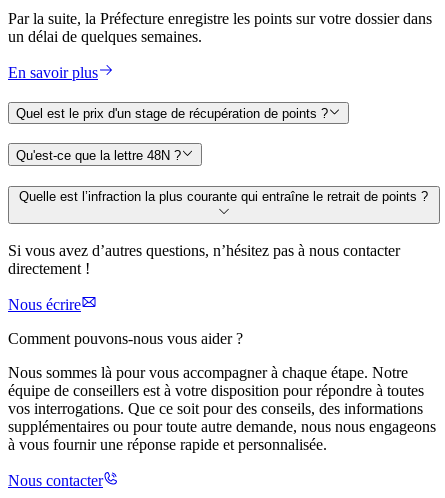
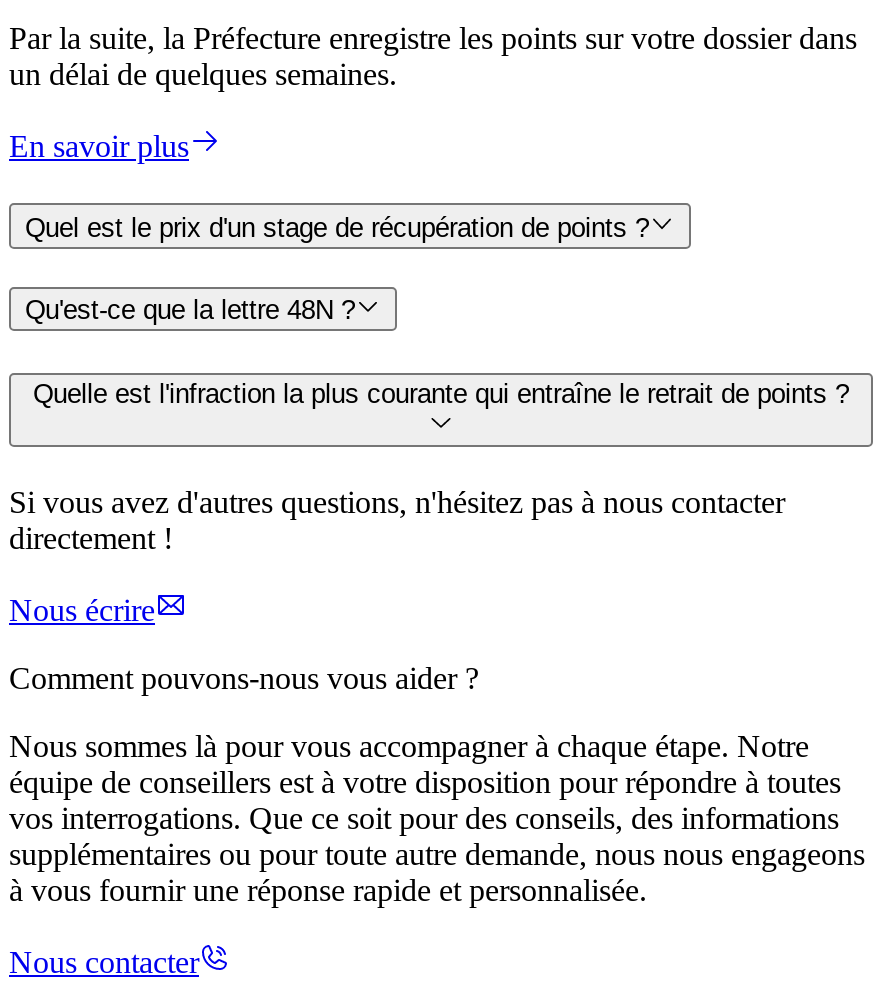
- Quelle est l’infraction la plus courante qui entraîne le retrait de points ?
+ Quelle est l'infraction la plus courante qui entraîne le retrait de points ?

- Si vous avez d’autres questions, n’hésitez pas à nous contacter
+ Si vous avez d'autres questions, n'hésitez pas à nous contacter
